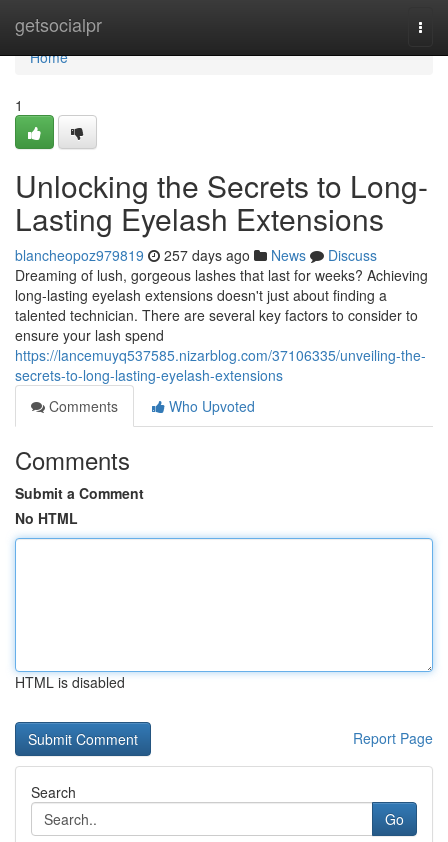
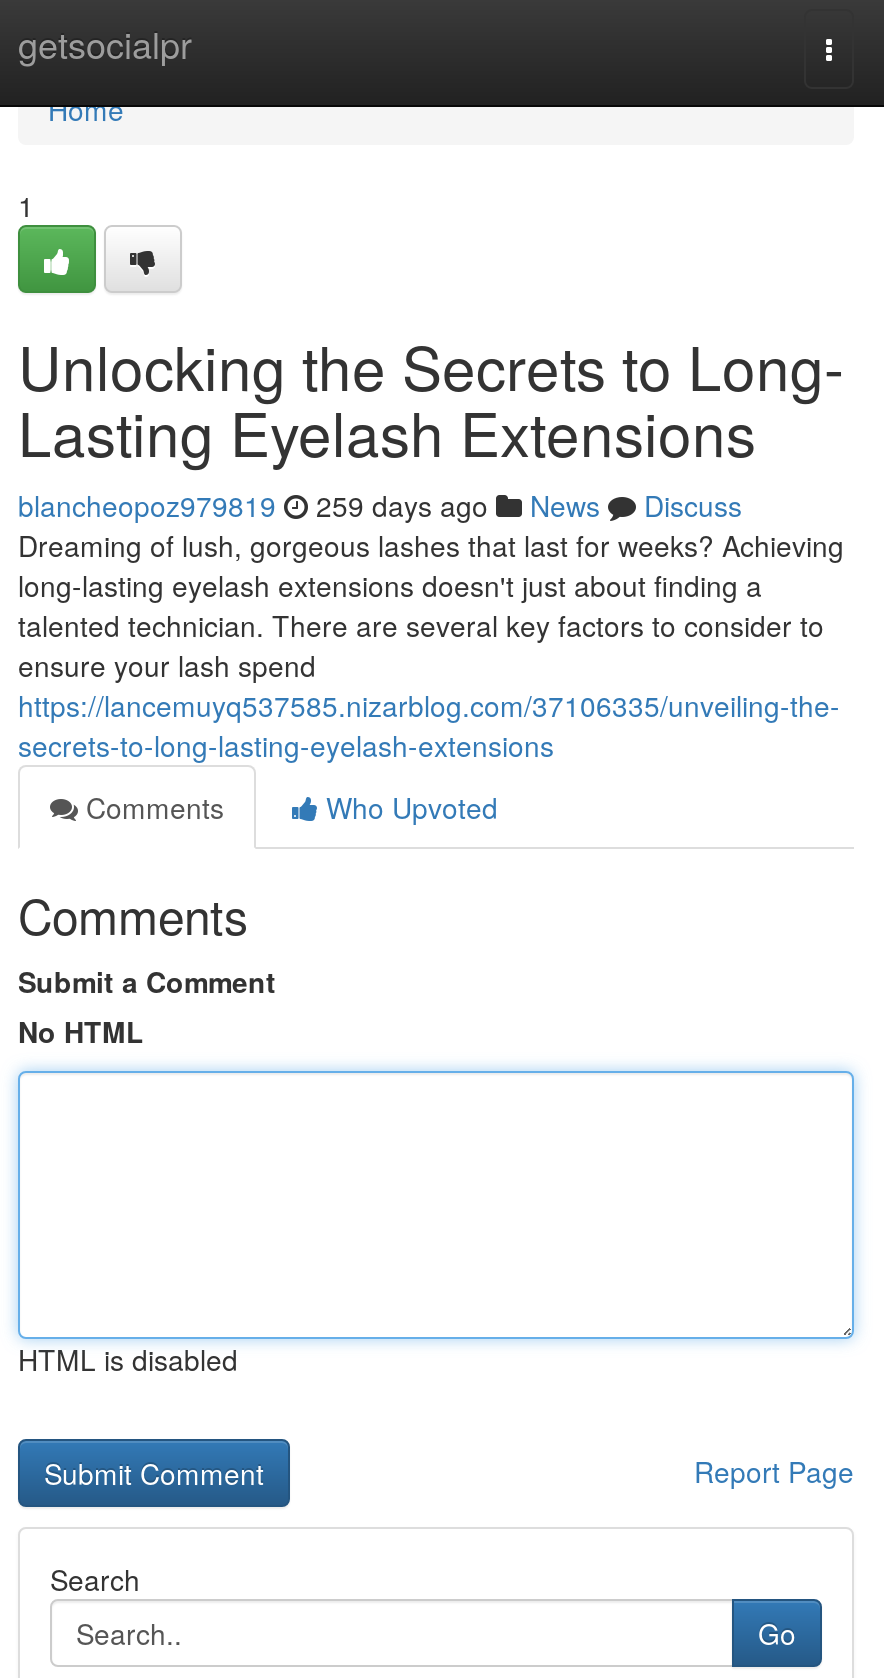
- blancheopoz979819 257 days ago News Discuss
+ blancheopoz979819 259 days ago News Discuss
